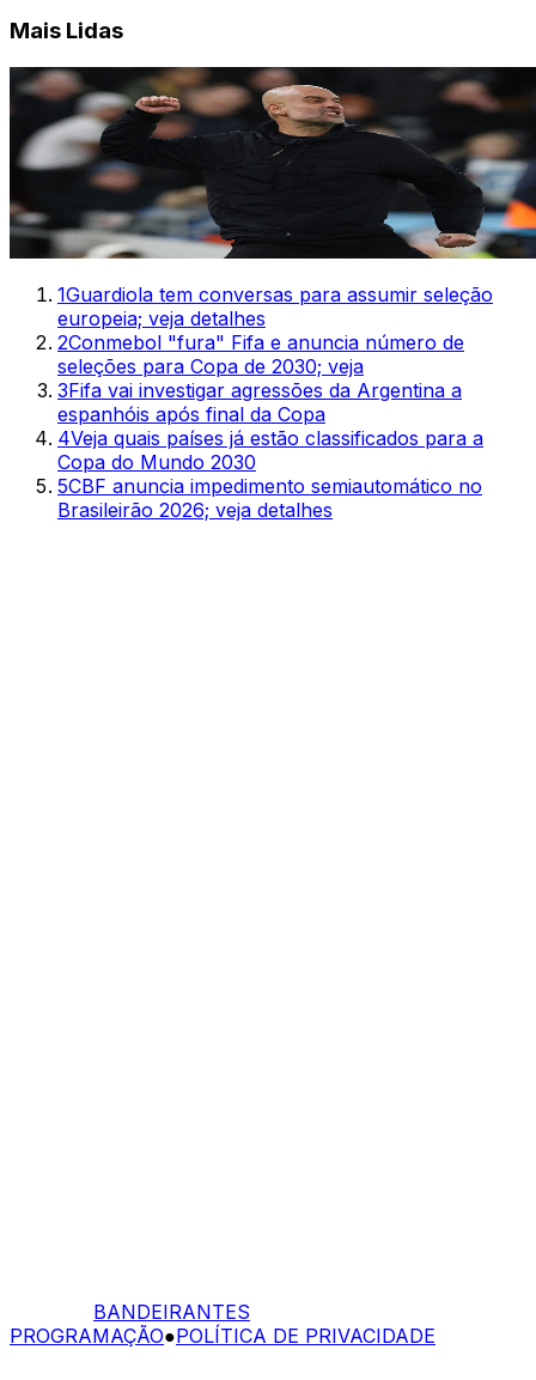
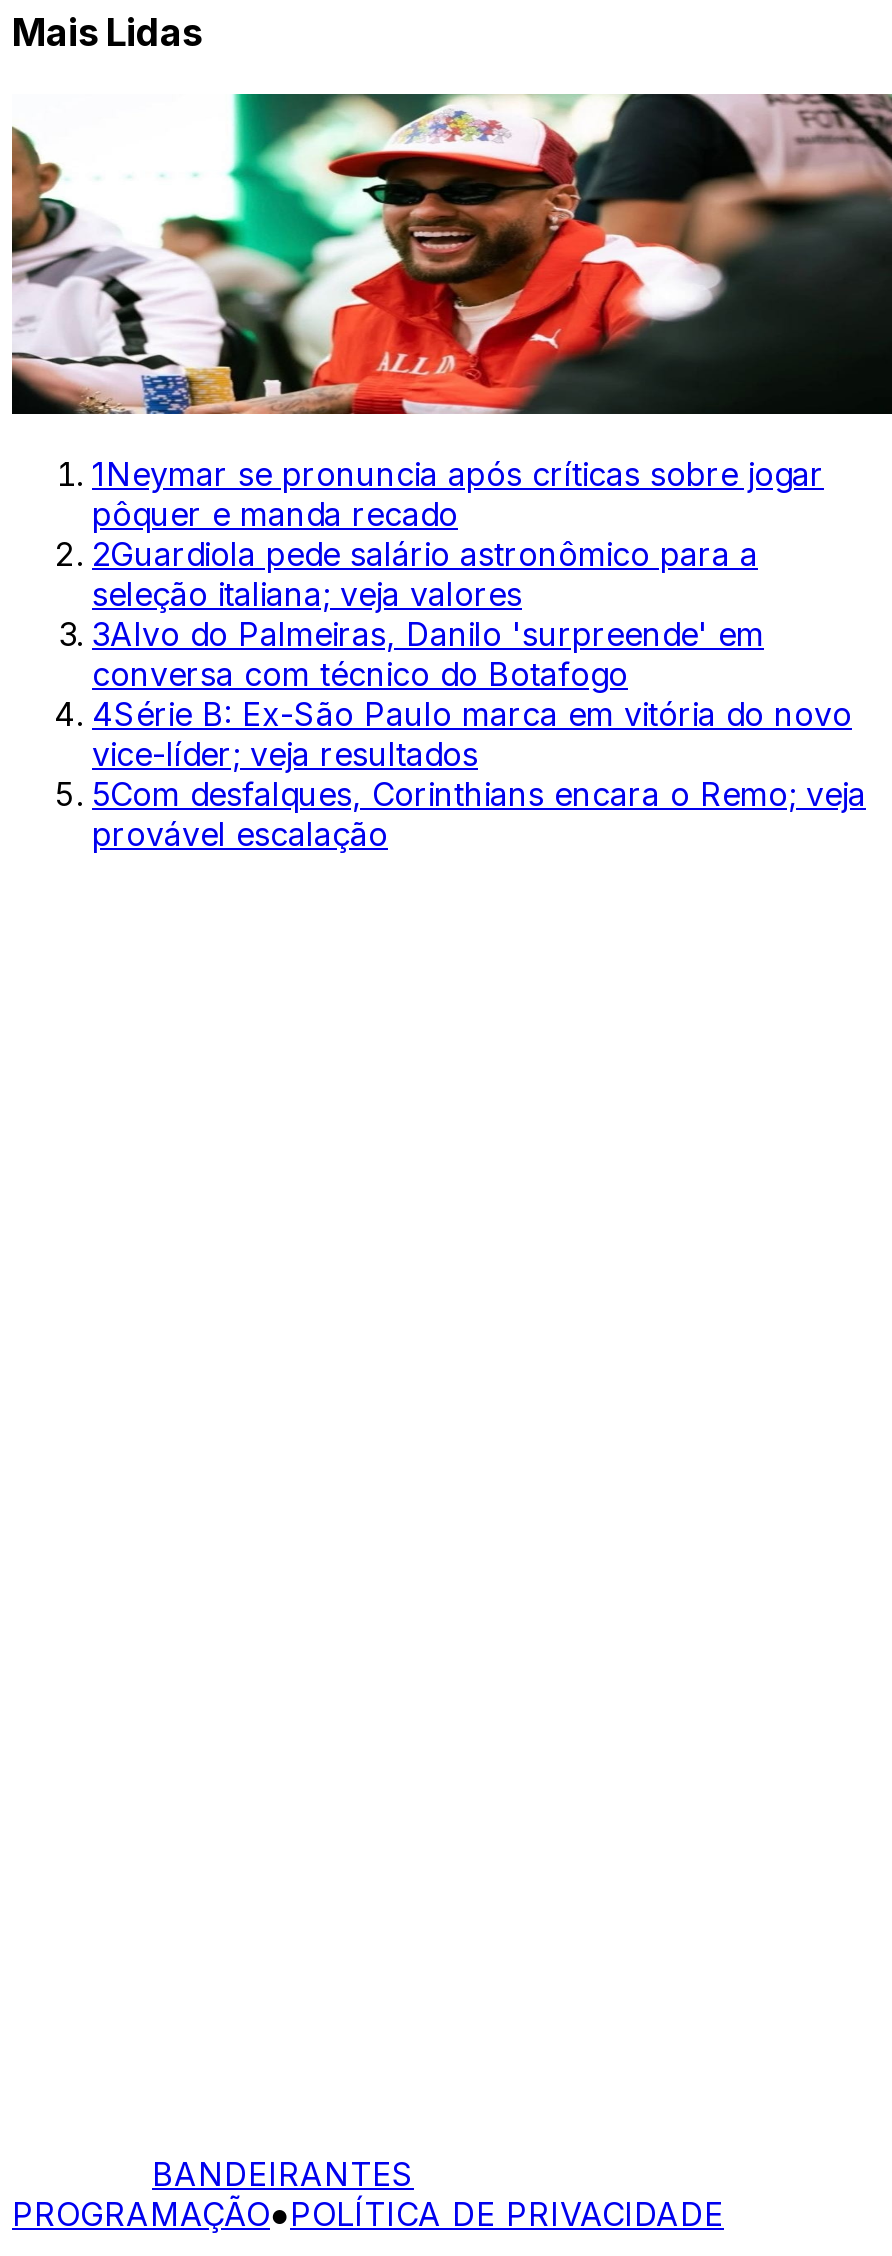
- [image]
- 1 Guardiola tem conversas para assumir seleção
- europeia; veja detalhes
- 2Conmebol "fura" Fifa e anuncia número de
- seleções para Copa de 2030; veja
- 3Fifa vai investigar agressões da Argentina a
- espanhóis após final da Copa
- 4Veja quais países já estão classificados para a
- Copa do Mundo 2030
- 5CBF anuncia impedimento semiautomático no
- Brasileirão 2026; veja detalhes
+ [image]
+ 1 Neymar se pronuncia após críticas sobre jogar
+ pôquer e manda recado
+ 2Guardiola pede salário astronômico para a
+ seleção italiana; veja valores
+ 3Alvo do Palmeiras, Danilo 'surpreende' em
+ conversa com técnico do Botafogo
+ 4Série B: Ex-São Paulo marca em vitória do novo
+ vice-líder; veja resultados
+ 5Com desfalques, Corinthians encara o Remo; veja
+ provável escalação
